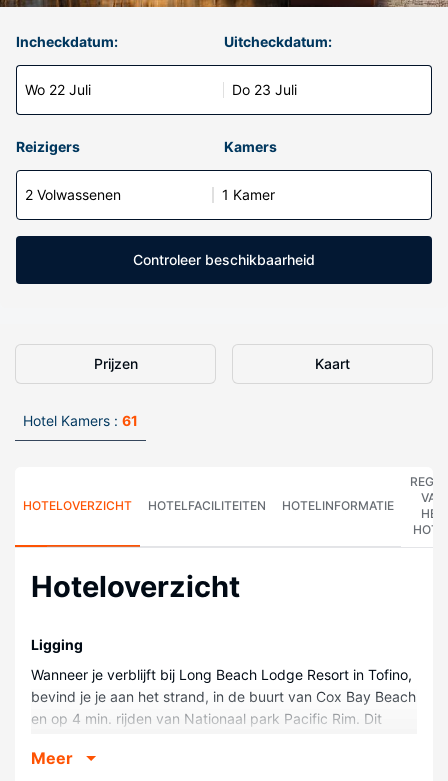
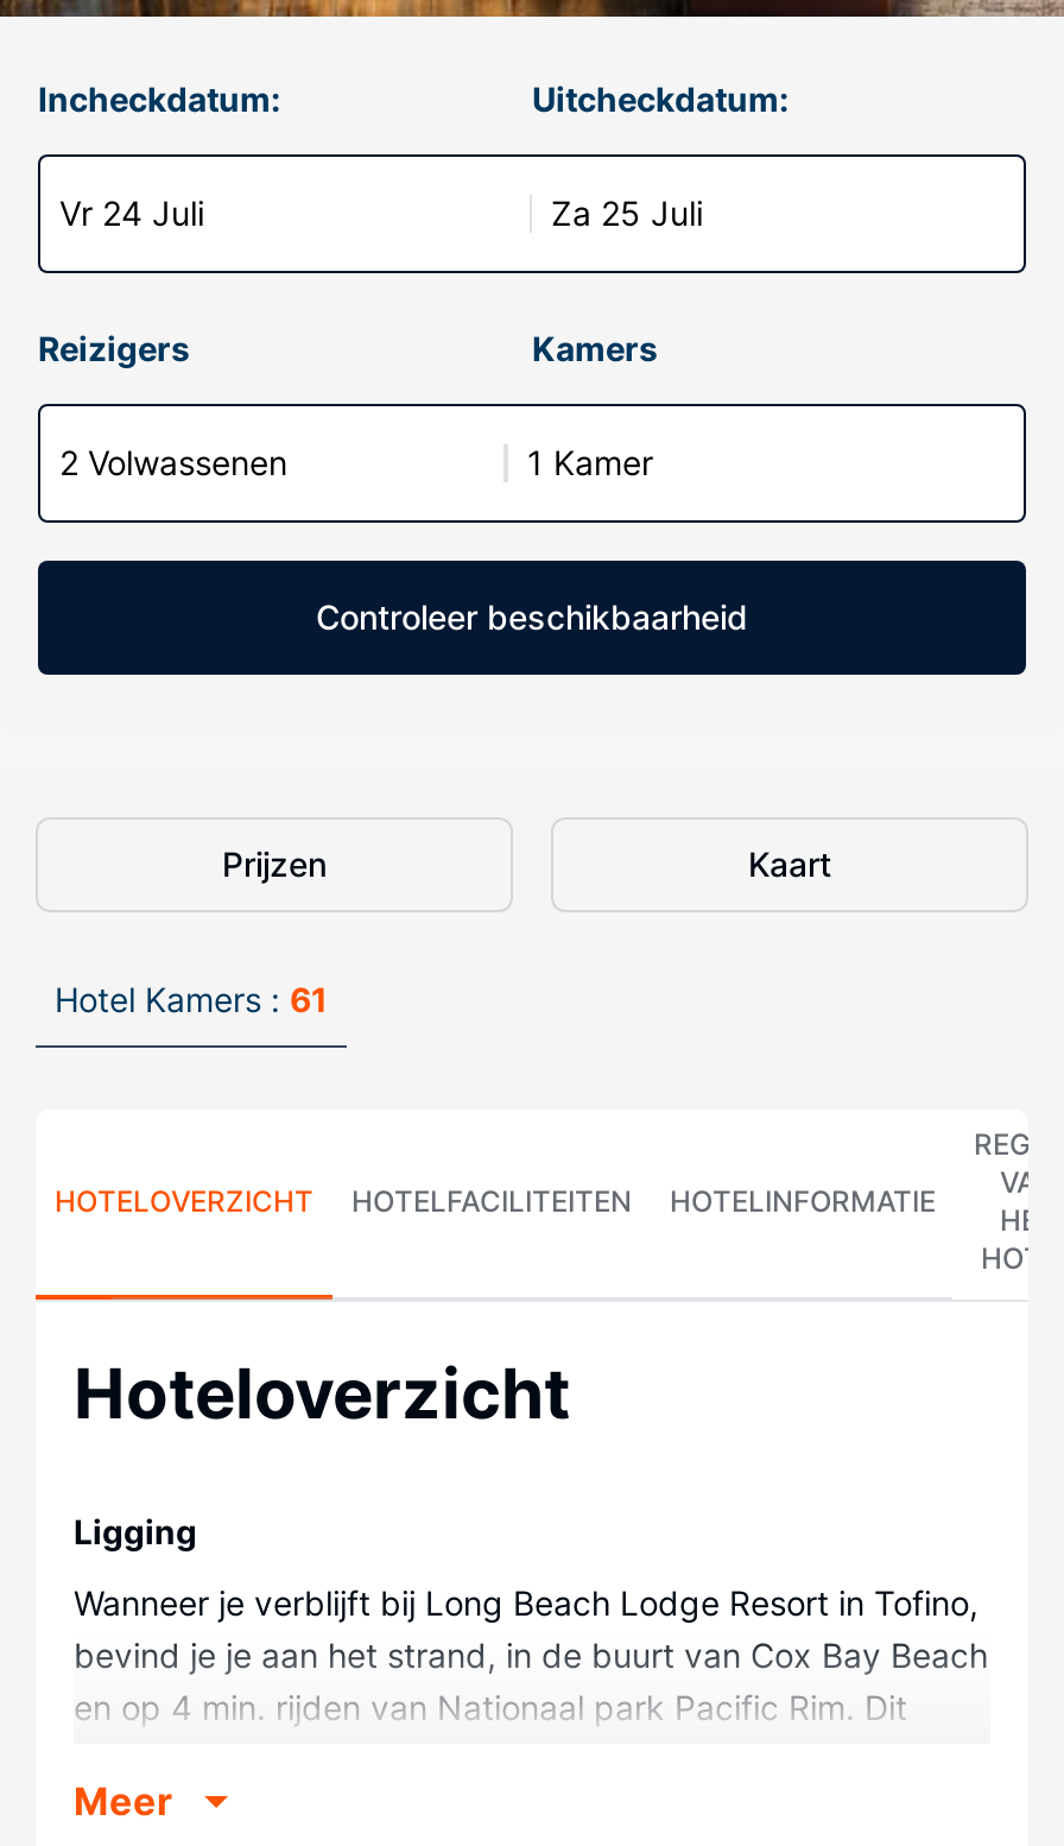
- Wo 22 Juli
+ Vr 24 Juli

- Do 23 Juli
+ Za 25 Juli
